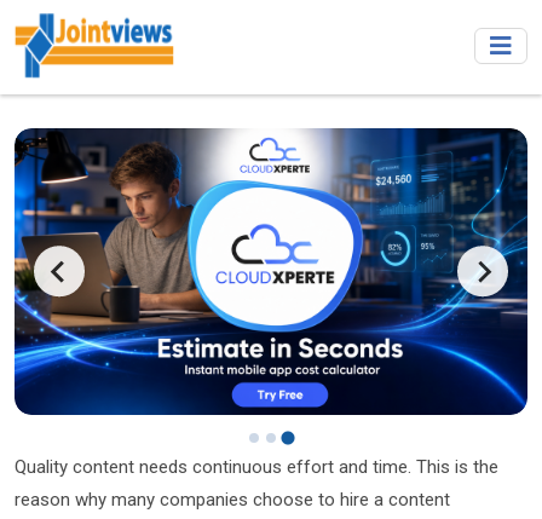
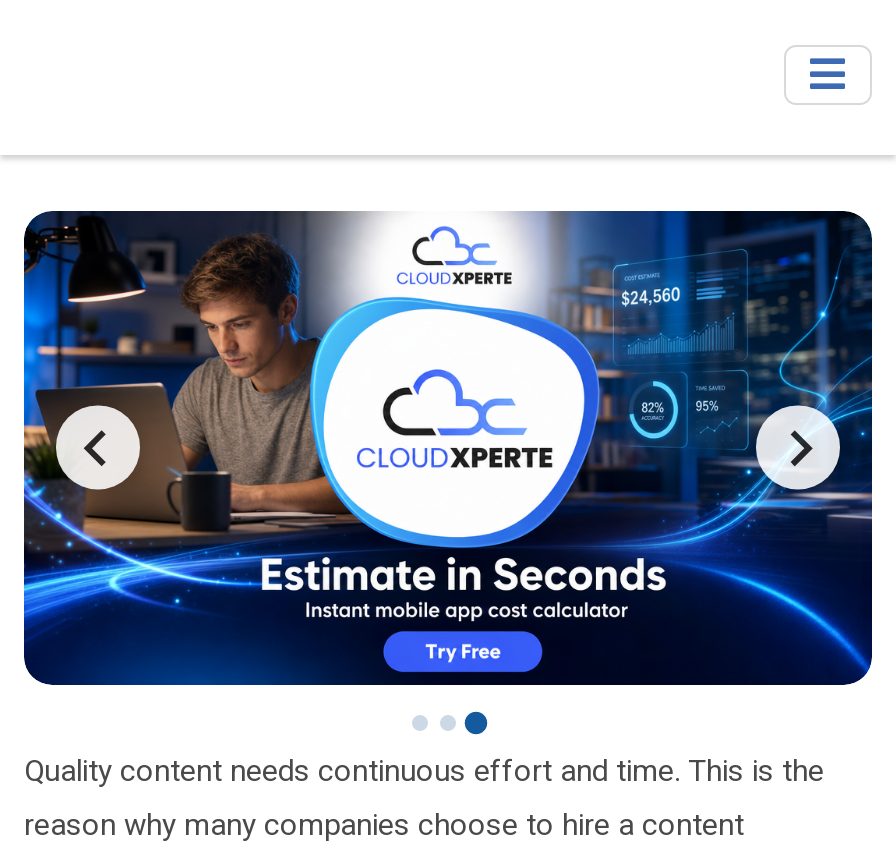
- [image]
